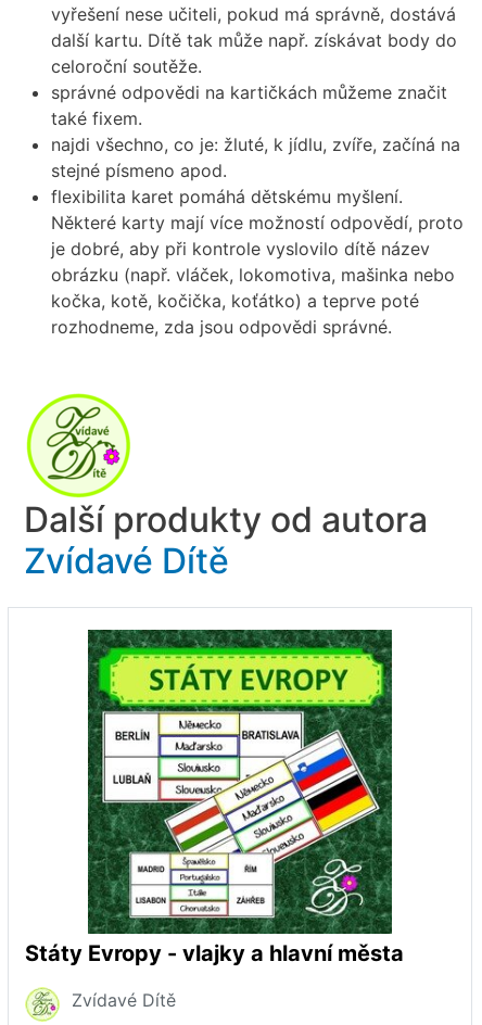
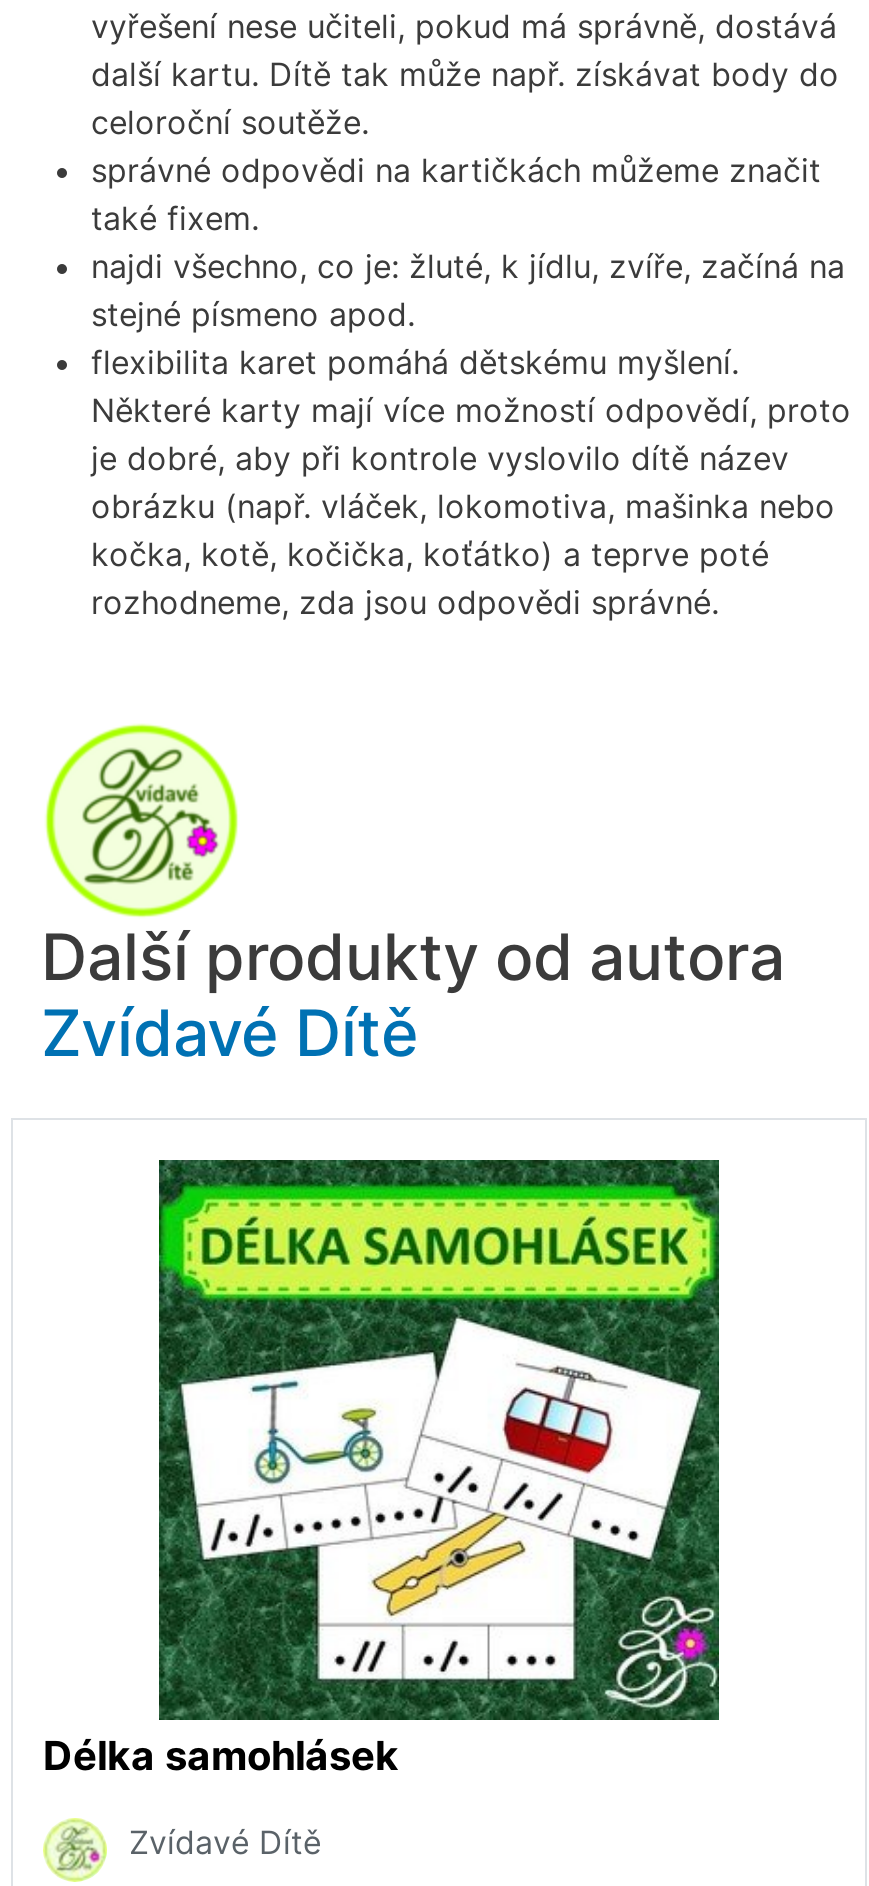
- [image]
- Státy Evropy - vlajky a hlavní města
+ [image]
+ Délka samohlásek
